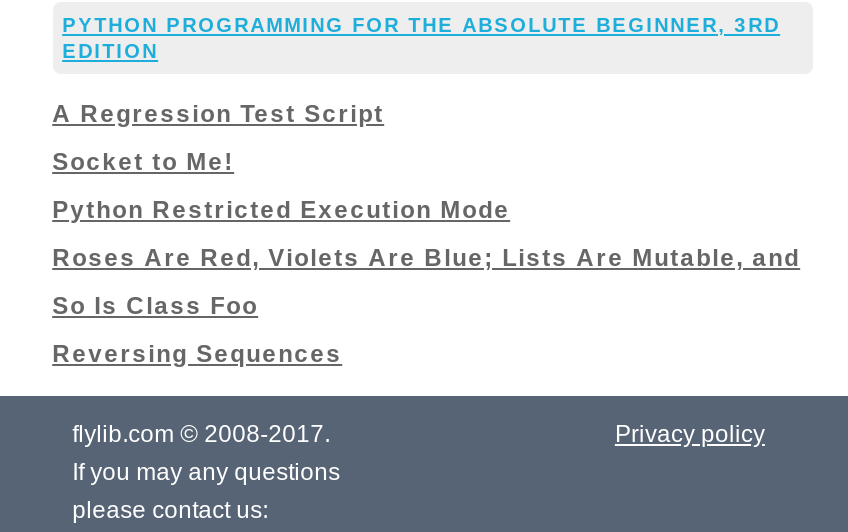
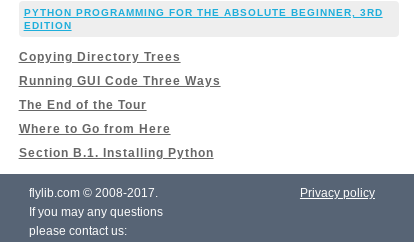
- A Regression Test Script
- Socket to Me!
- Python Restricted Execution Mode
- Roses Are Red, Violets Are Blue; Lists Are Mutable, and
- So Is Class Foo
- Reversing Sequences
+ Copying Directory Trees
+ Running GUI Code Three Ways
+ The End of the Tour
+ Where to Go from Here
+ Section B.1. Installing Python
